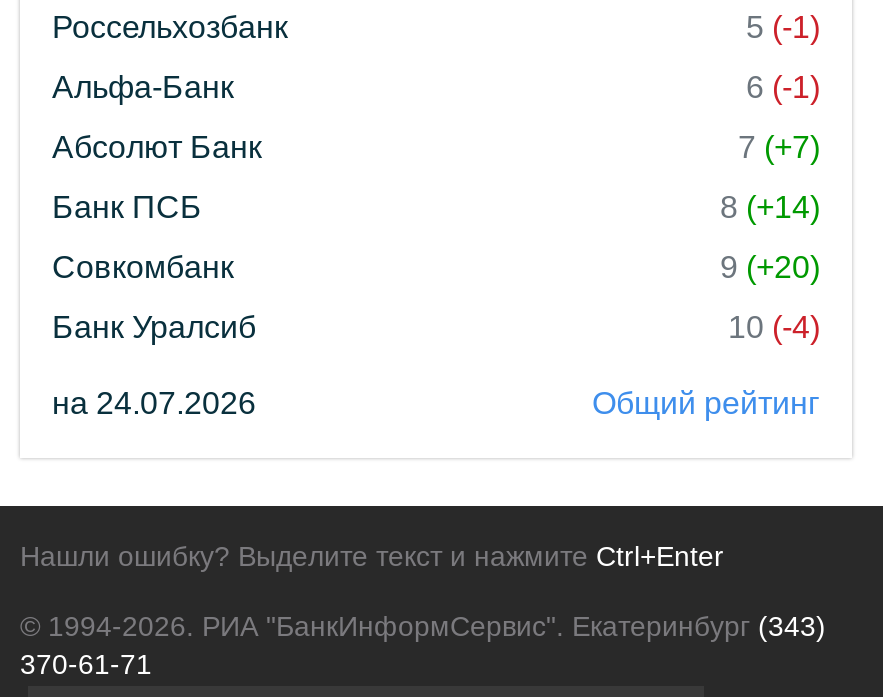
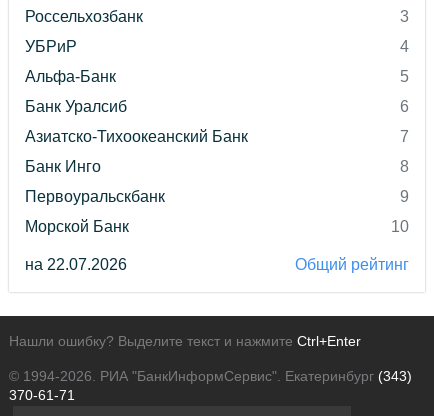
- 5 (-1)
+ 3
+ УБРиР
+ 4

- 6 (-1)
- Абсолют Банк
- 7 (+7)
- Банк ПСБ
- 8 (+14)
- Совкомбанк
- 9 (+20)
+ 5

- 10 (-4)
- на 24.07.2026
+ 6
+ Азиатско-Тихоокеанский Банк
+ 7
+ Банк Инго
+ 8
+ Первоуральскбанк
+ 9
+ Морской Банк
+ 10
+ на 22.07.2026

moved up: Банк Уралсиб
